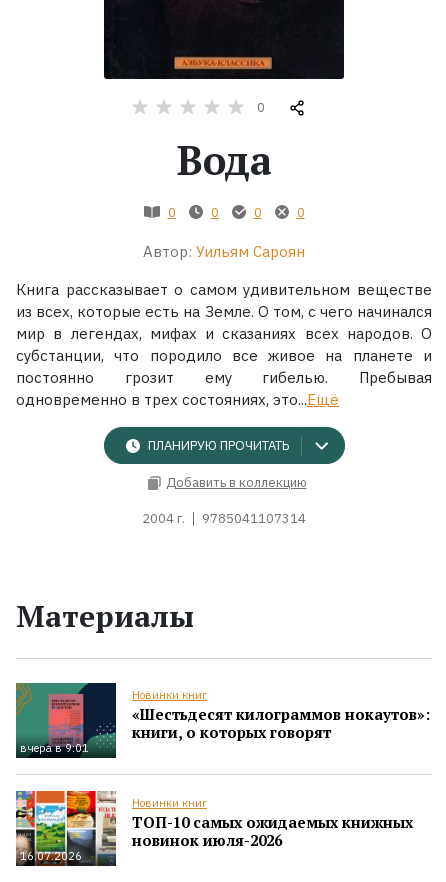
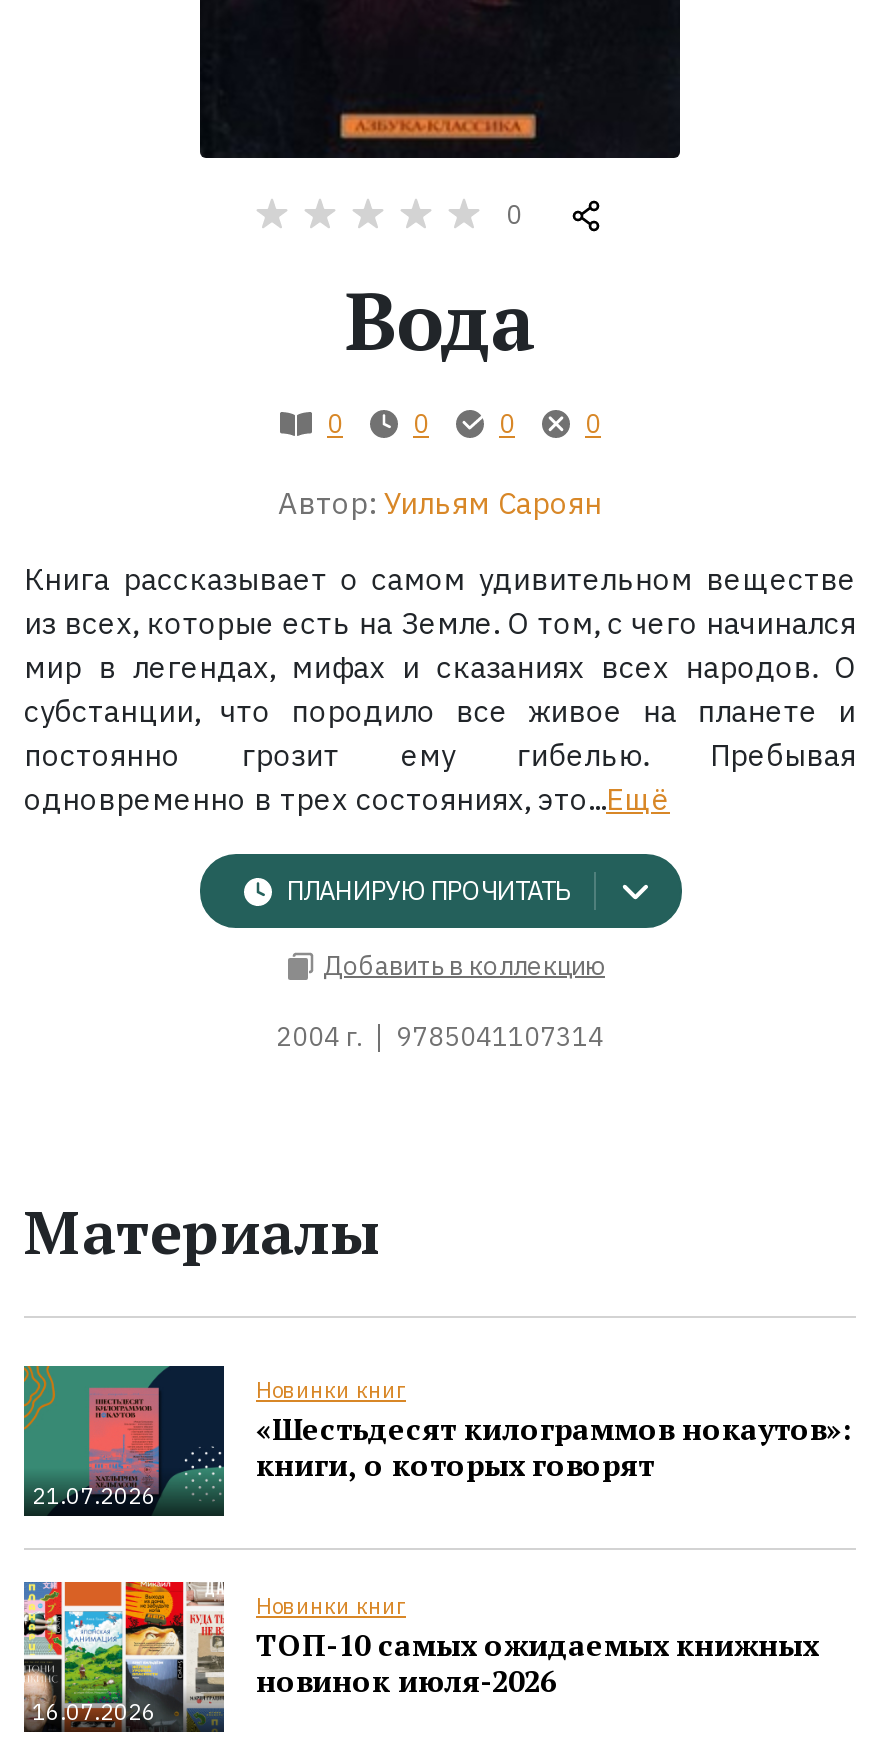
- вчера в 9:01
+ 21.07.2026
